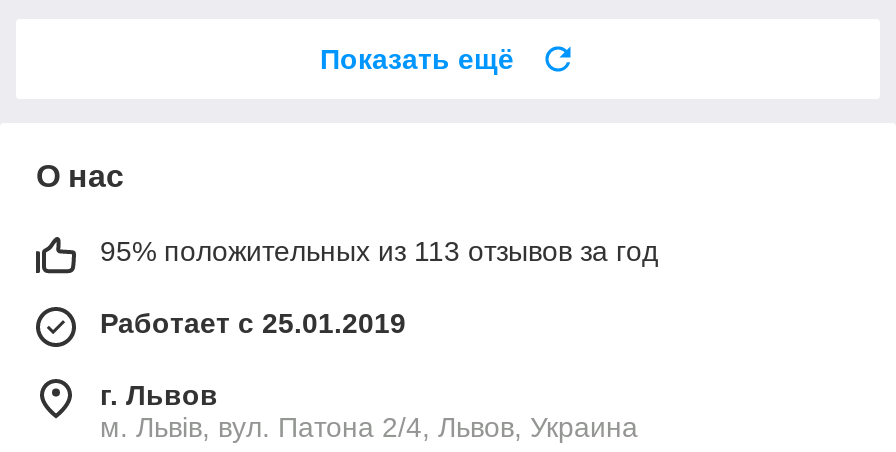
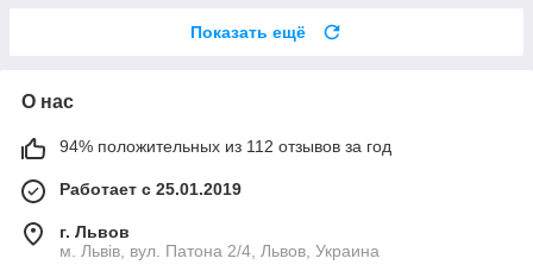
- 95% положительных из 113 отзывов за год
+ 94% положительных из 112 отзывов за год
